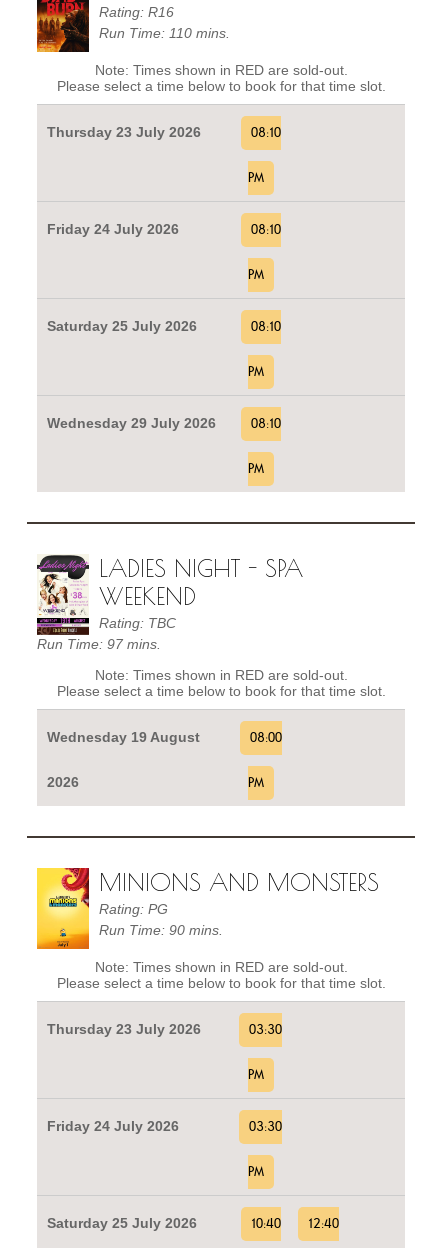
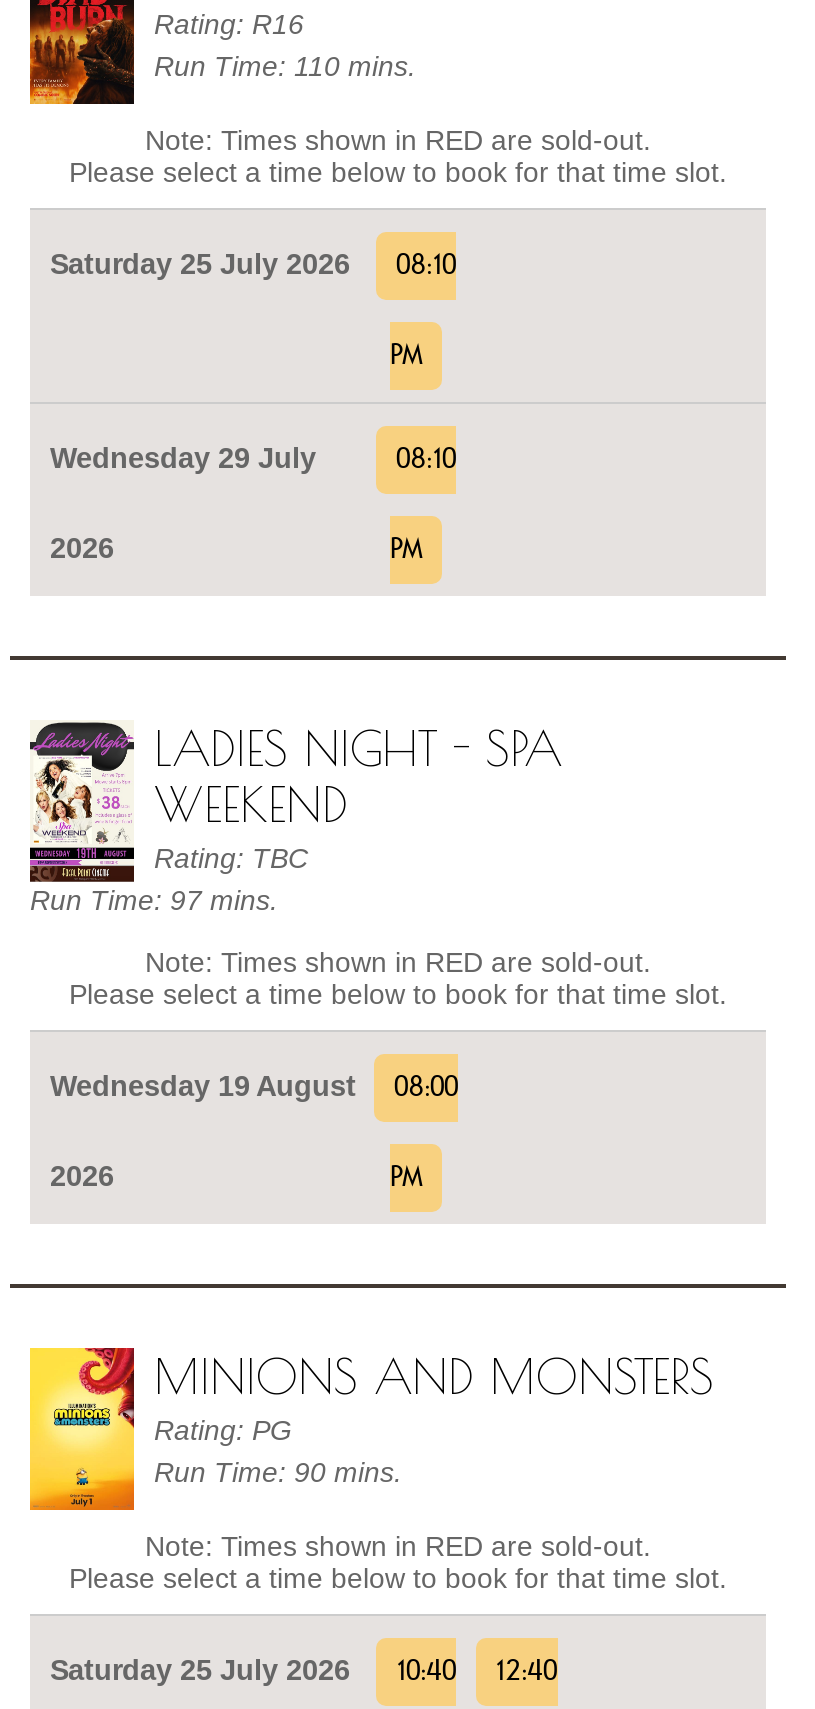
- Thursday 23 July 2026
- 08:10
- PM
- Friday 24 July 2026
- 08:10
- PM

- Thursday 23 July 2026
- 03:30
- PM
- Friday 24 July 2026
- 03:30
- PM
